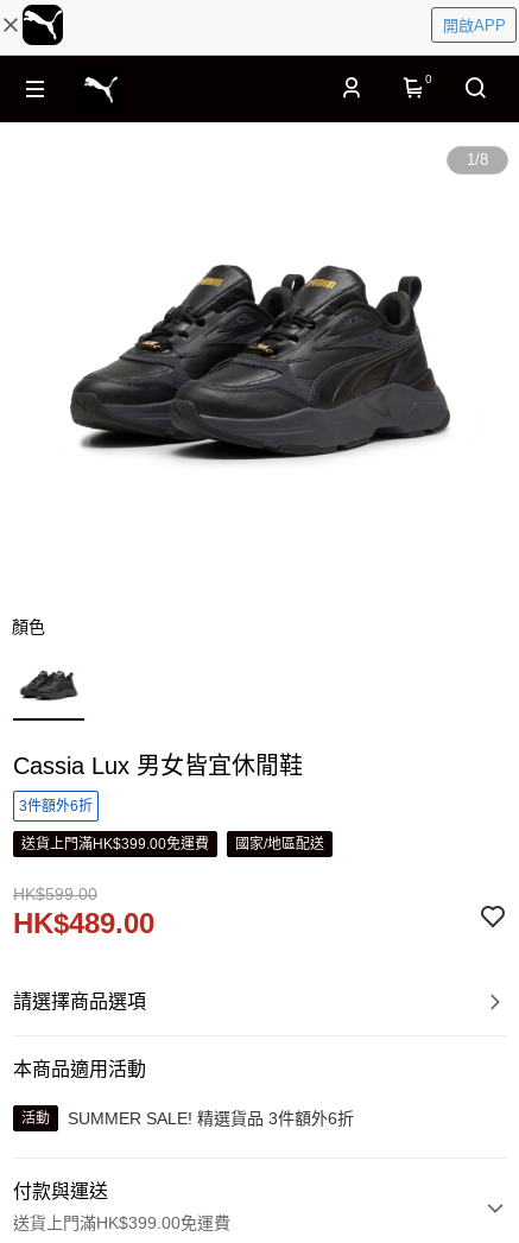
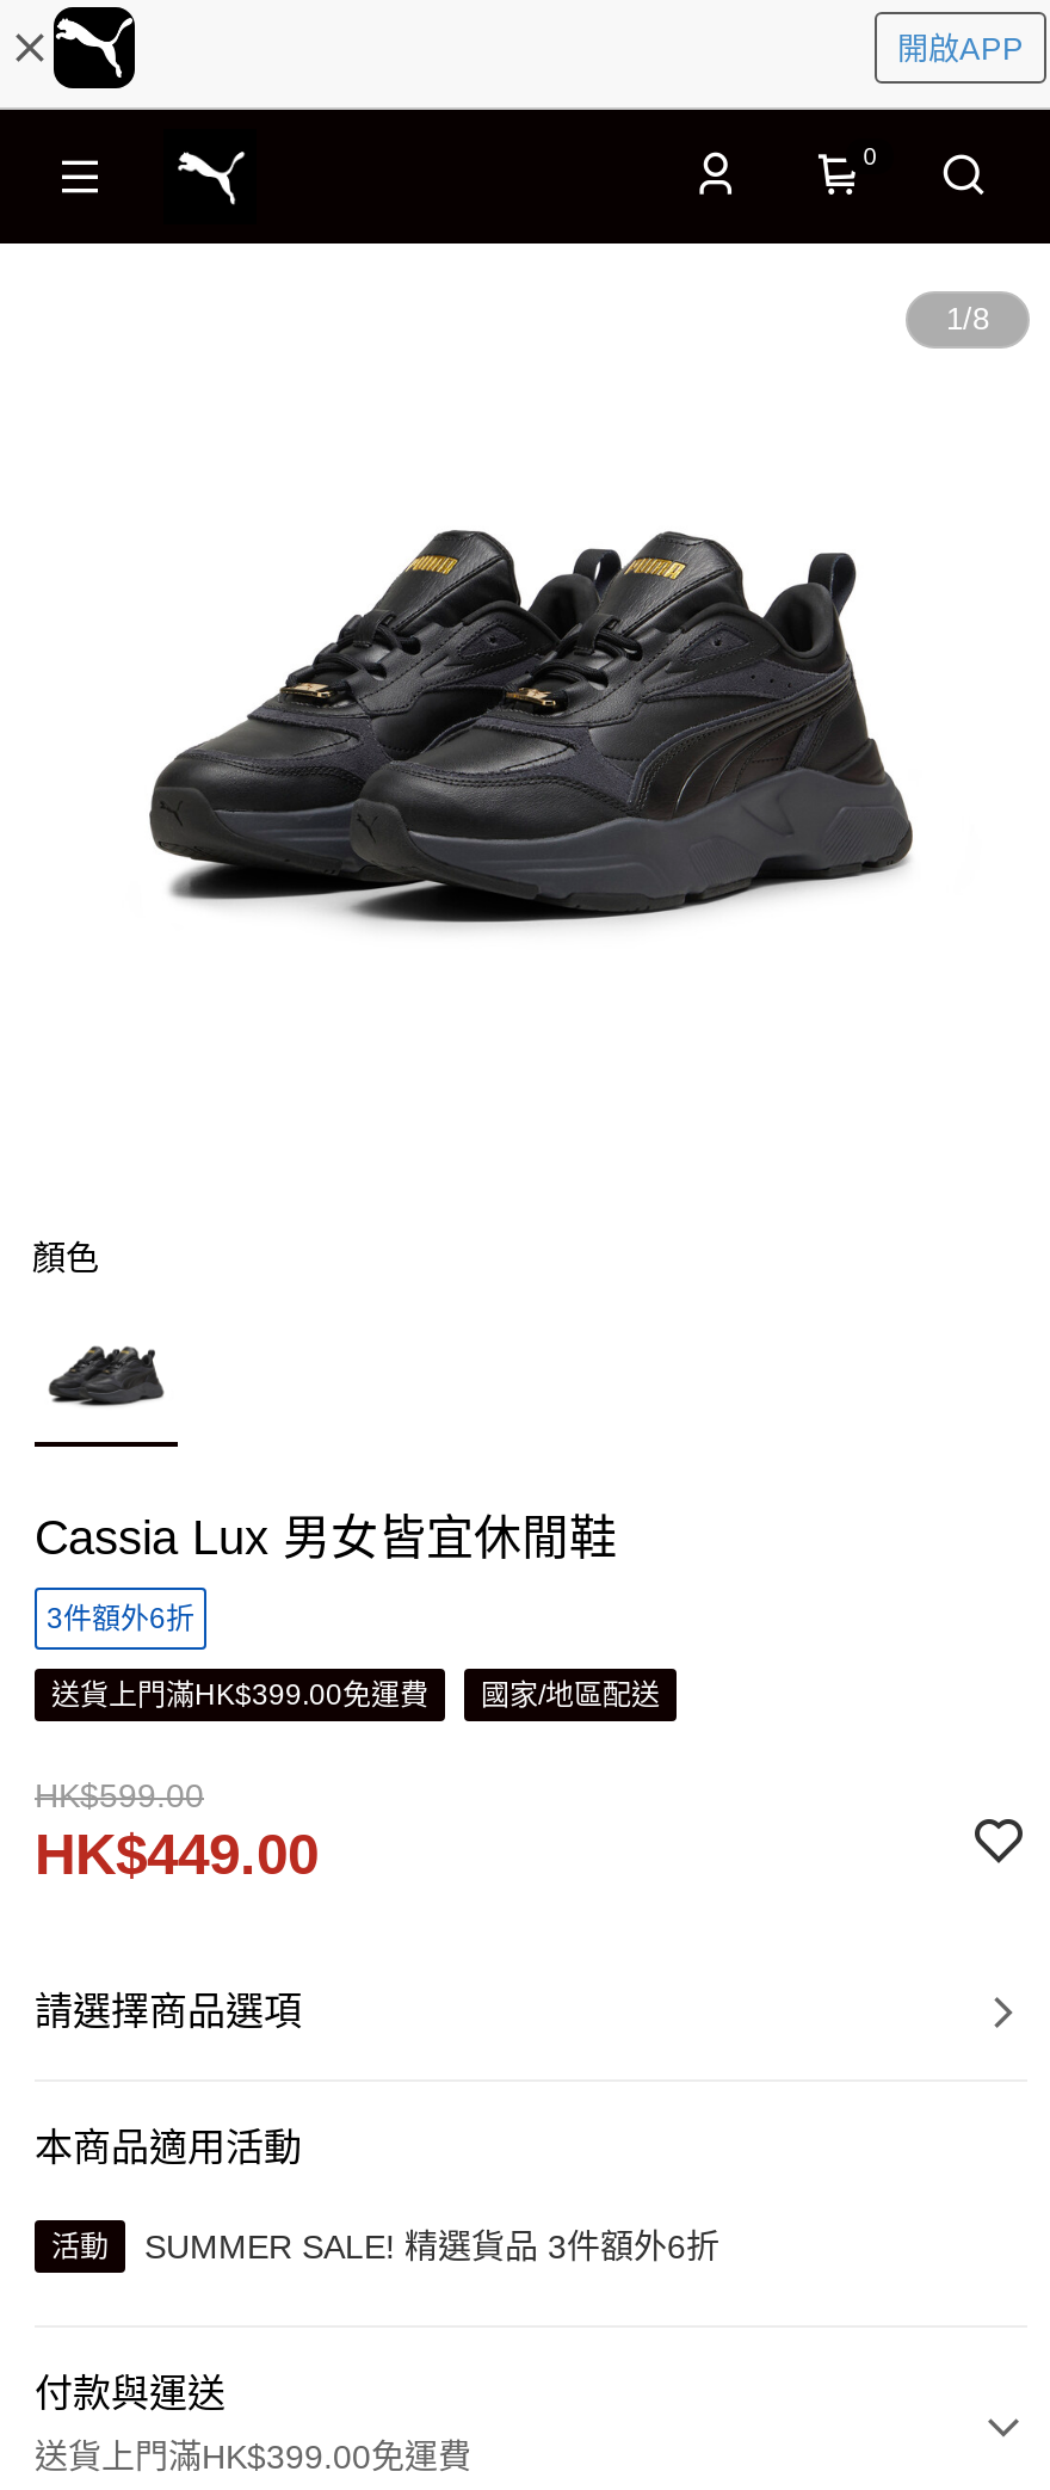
- HK$489.00
+ HK$449.00
